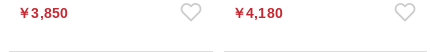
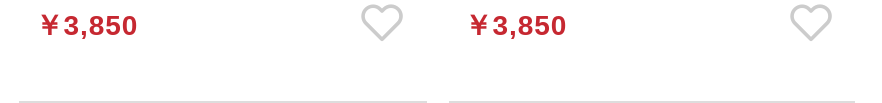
- ￥4,180
+ ￥3,850
